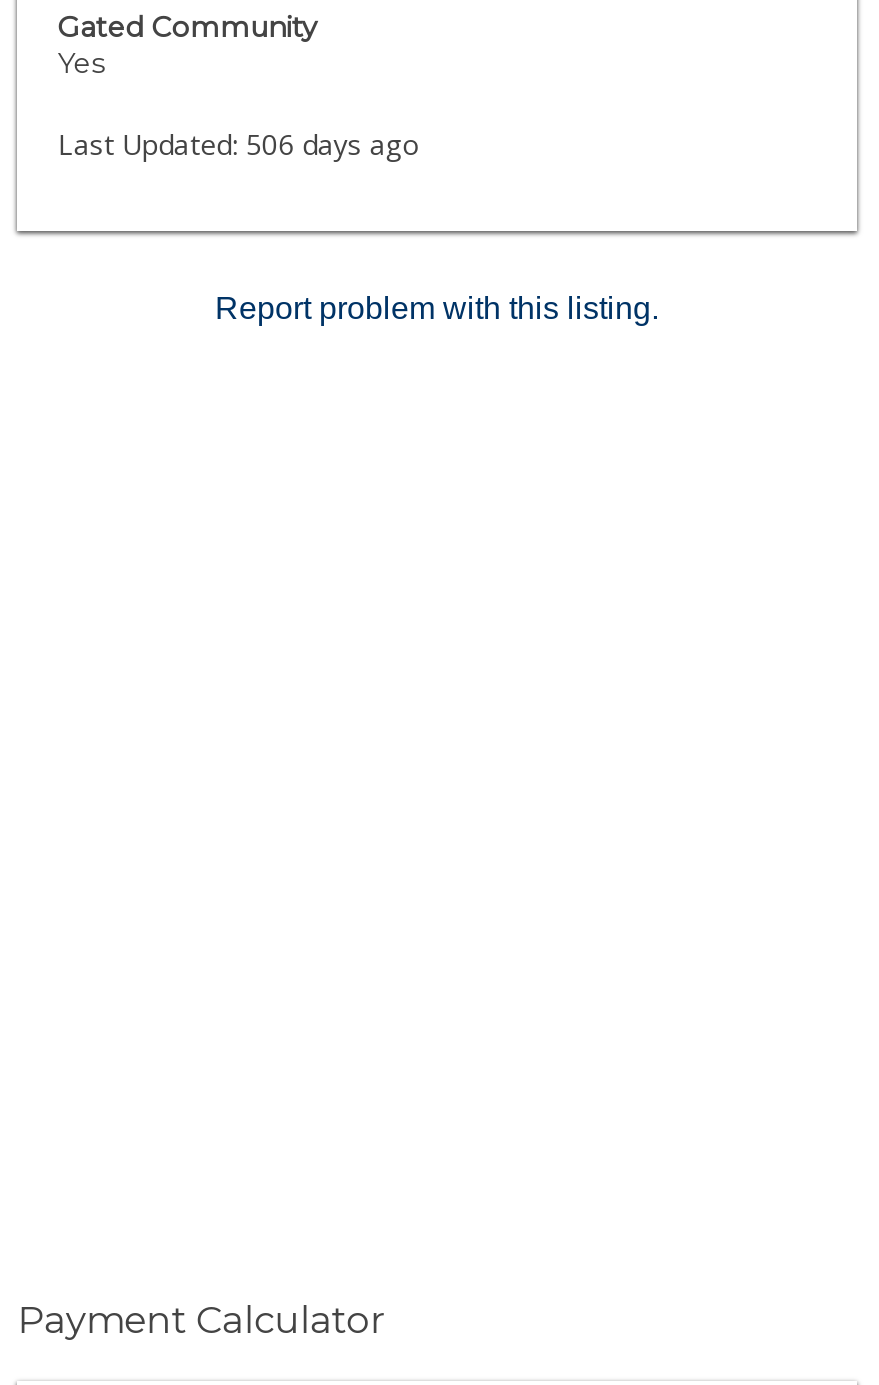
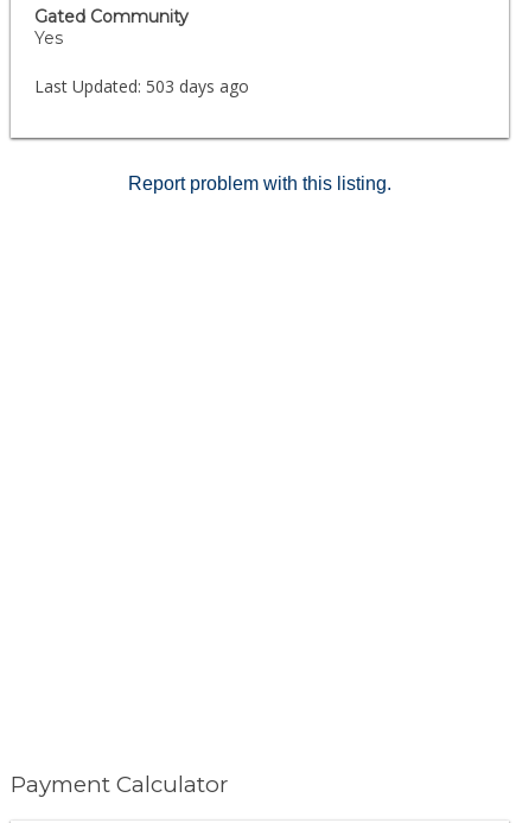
- Last Updated: 506 days ago
+ Last Updated: 503 days ago
